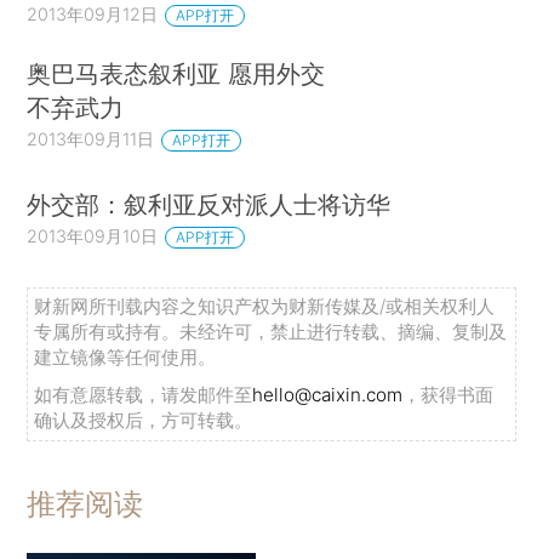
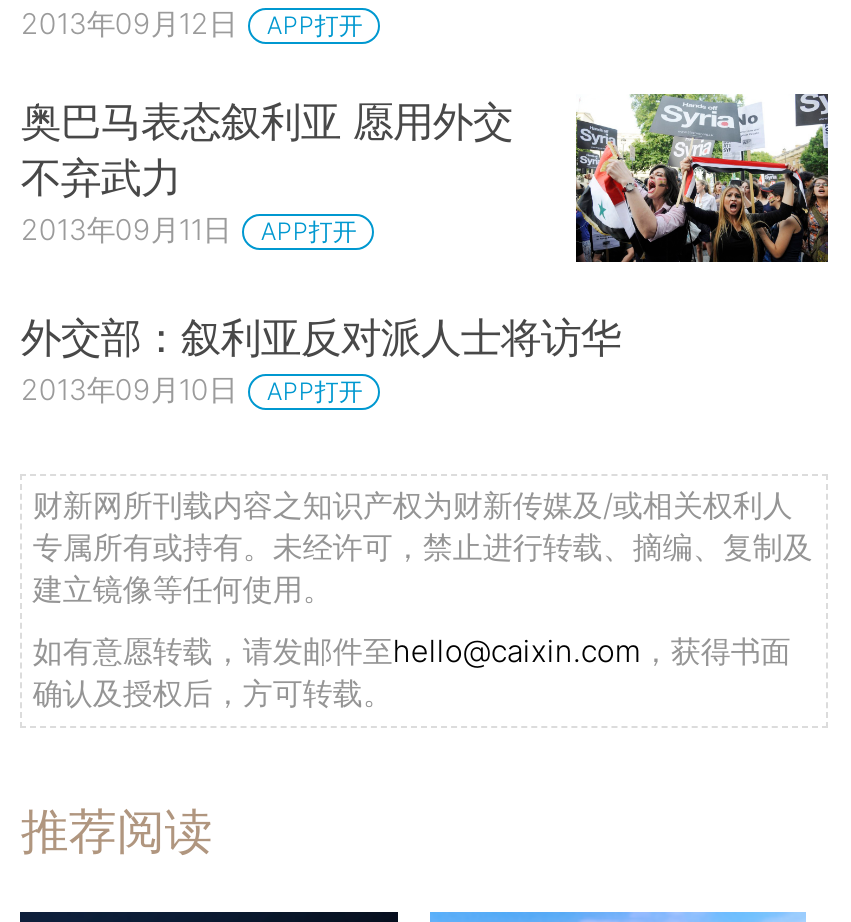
+ [image]
